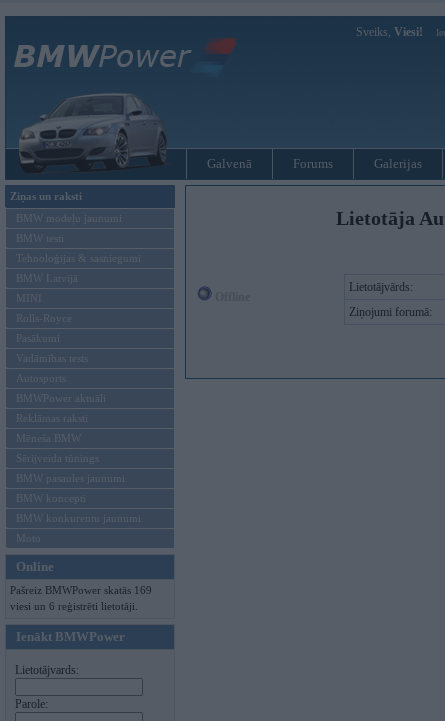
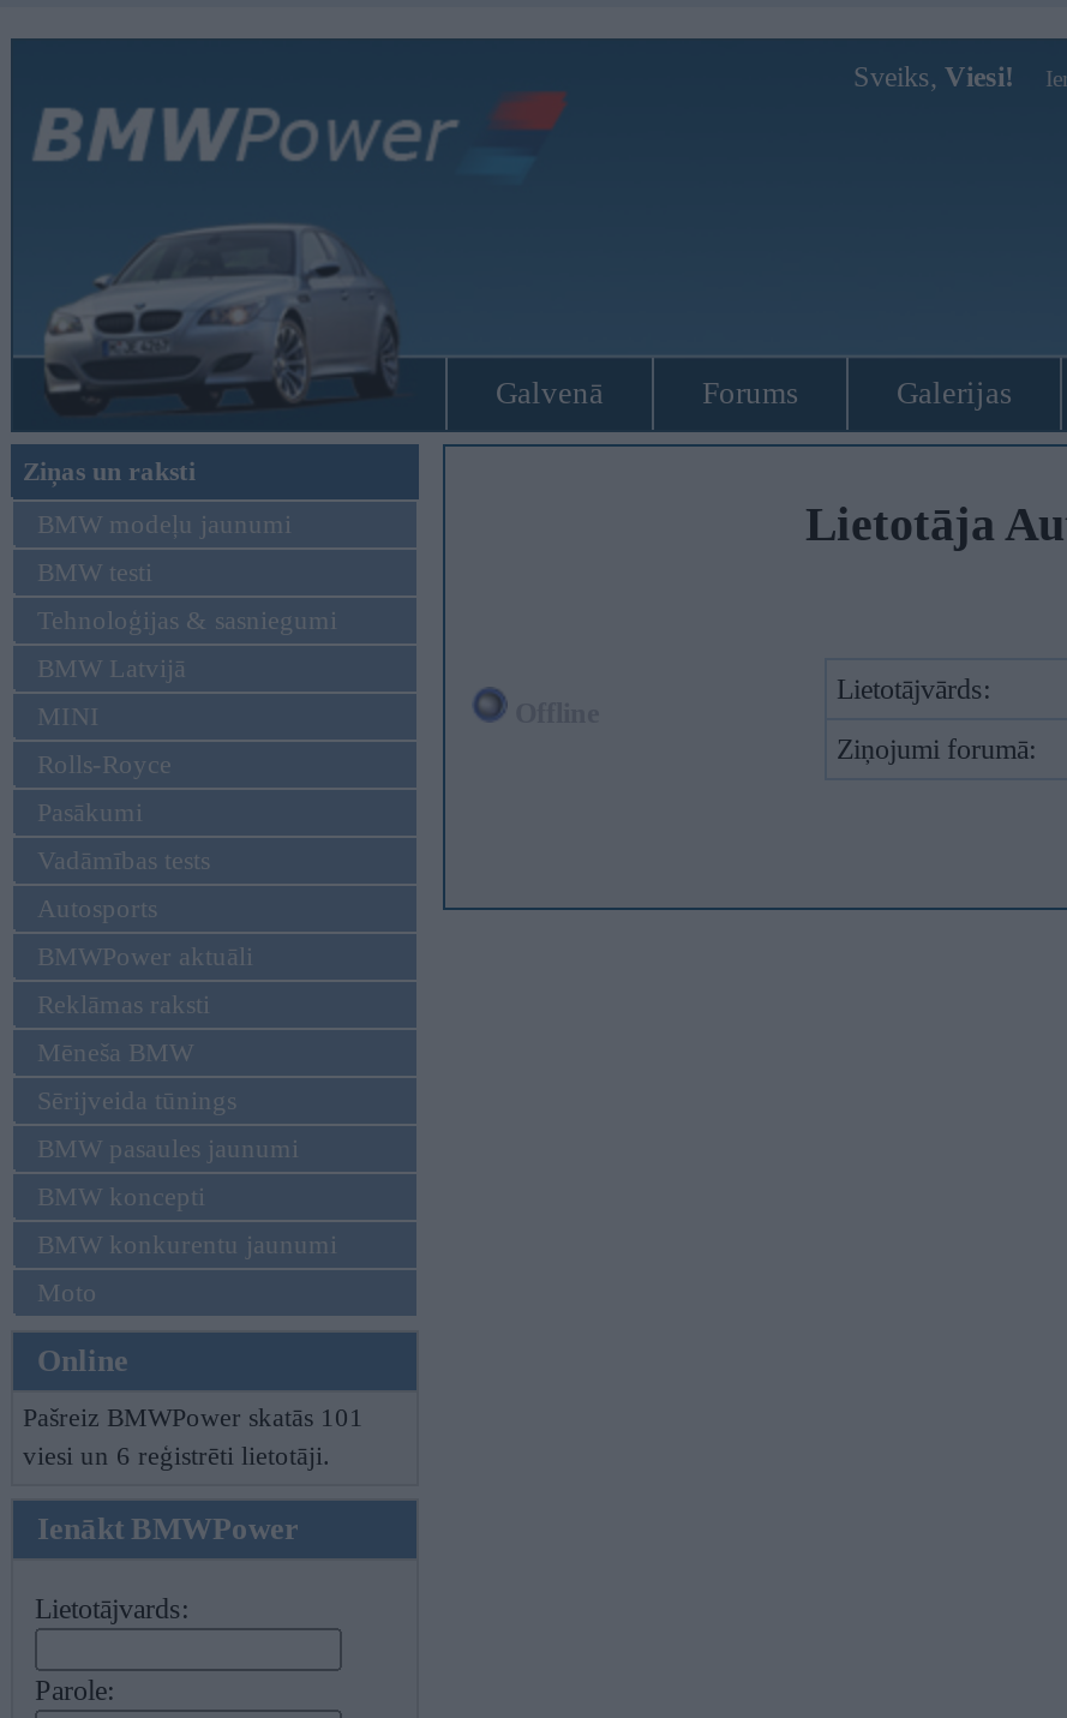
- Pašreiz BMWPower skatās 169
+ Pašreiz BMWPower skatās 101
